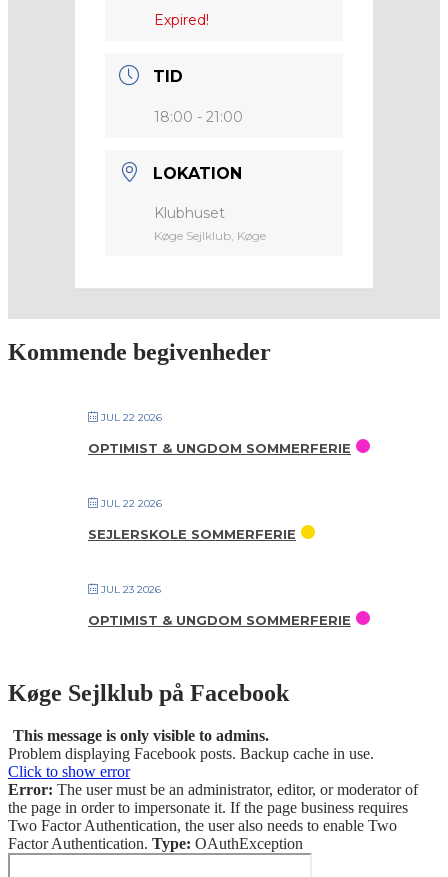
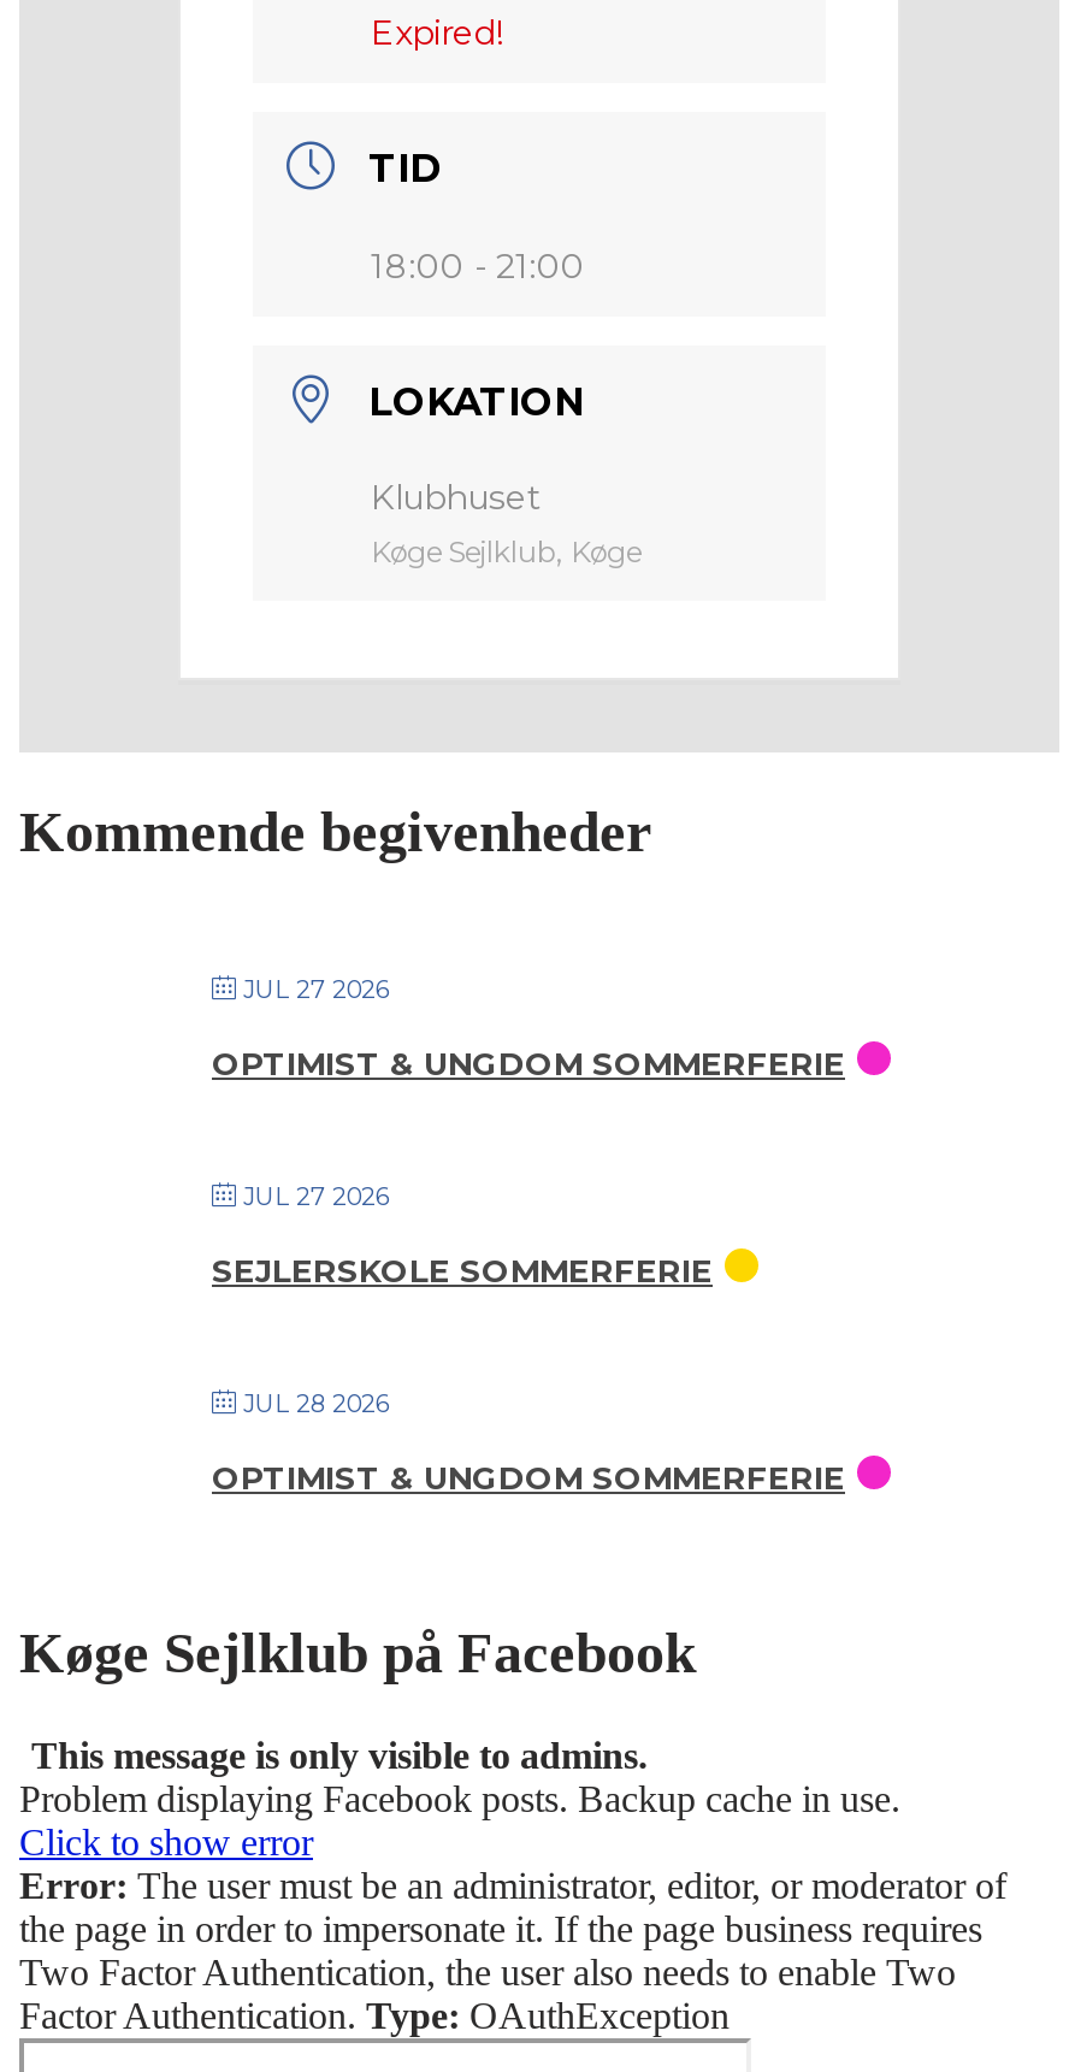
- JUL 22 2026
+ JUL 27 2026

- JUL 22 2026
+ JUL 27 2026

- JUL 23 2026
+ JUL 28 2026
